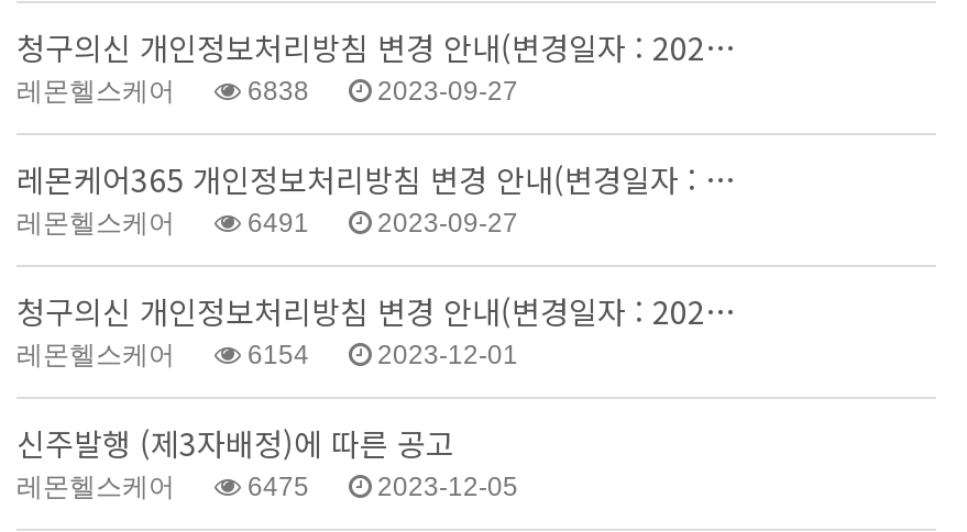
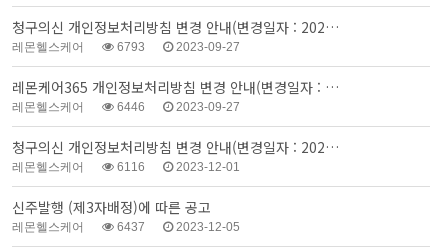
- 6838 2023-09-27
+ 6793 2023-09-27

- 6491 2023-09-27
+ 6446 2023-09-27

- 6154 2023-12-01
+ 6116 2023-12-01

- 6475 2023-12-05
+ 6437 2023-12-05
